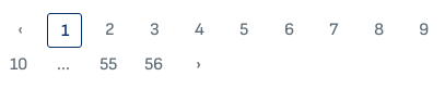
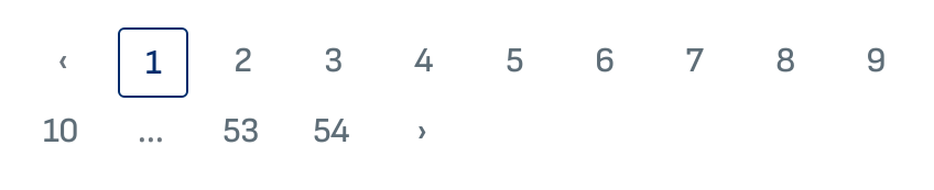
- 55
+ 53

- 56
+ 54
